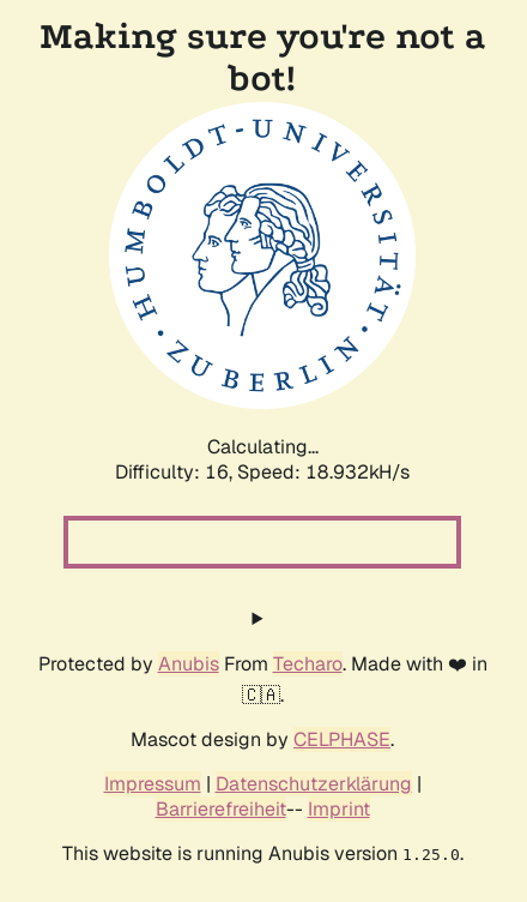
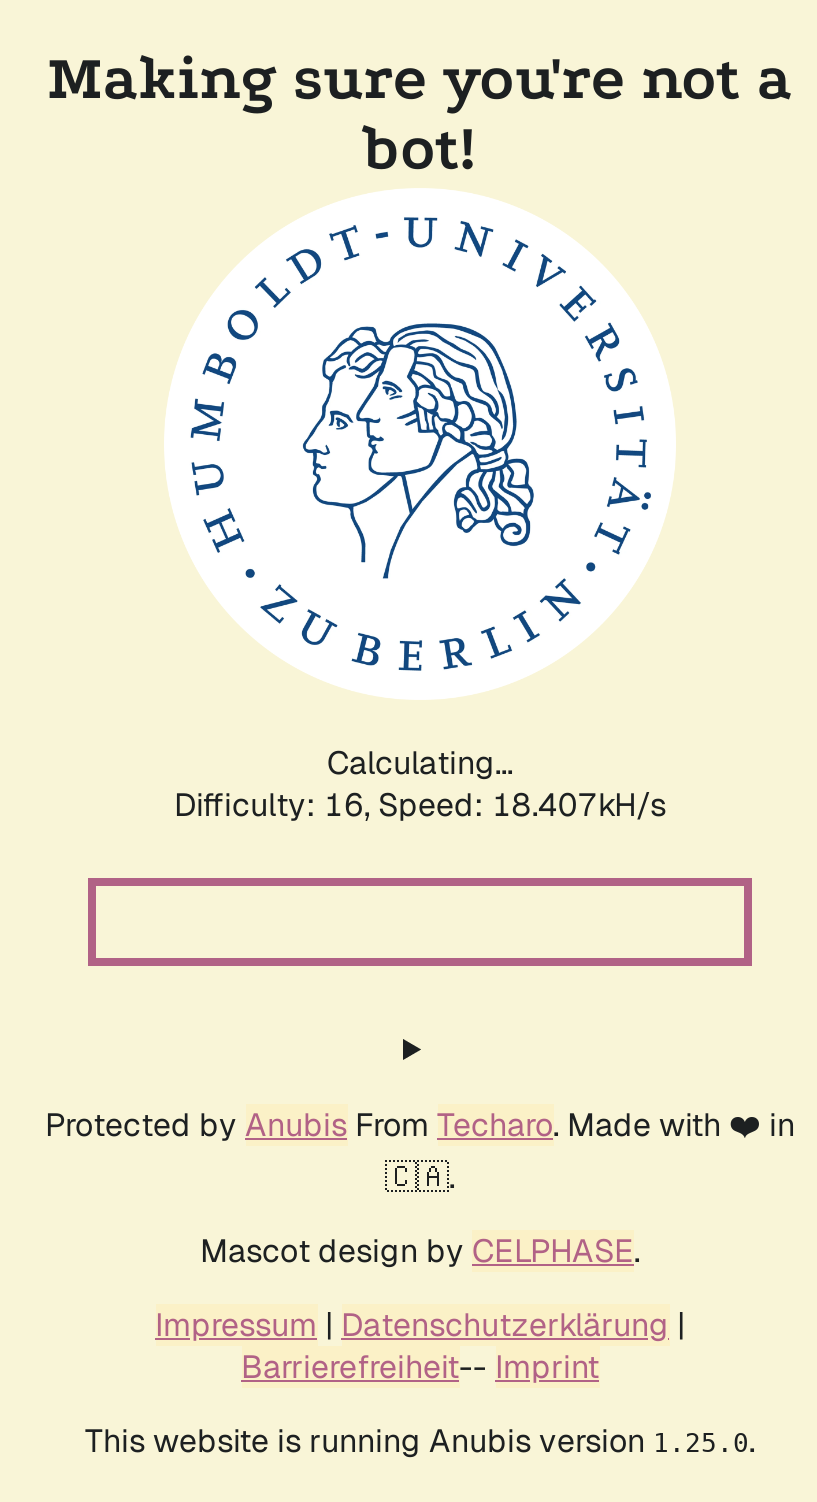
- Difficulty: 16, Speed: 18.932kH/s
+ Difficulty: 16, Speed: 18.407kH/s
